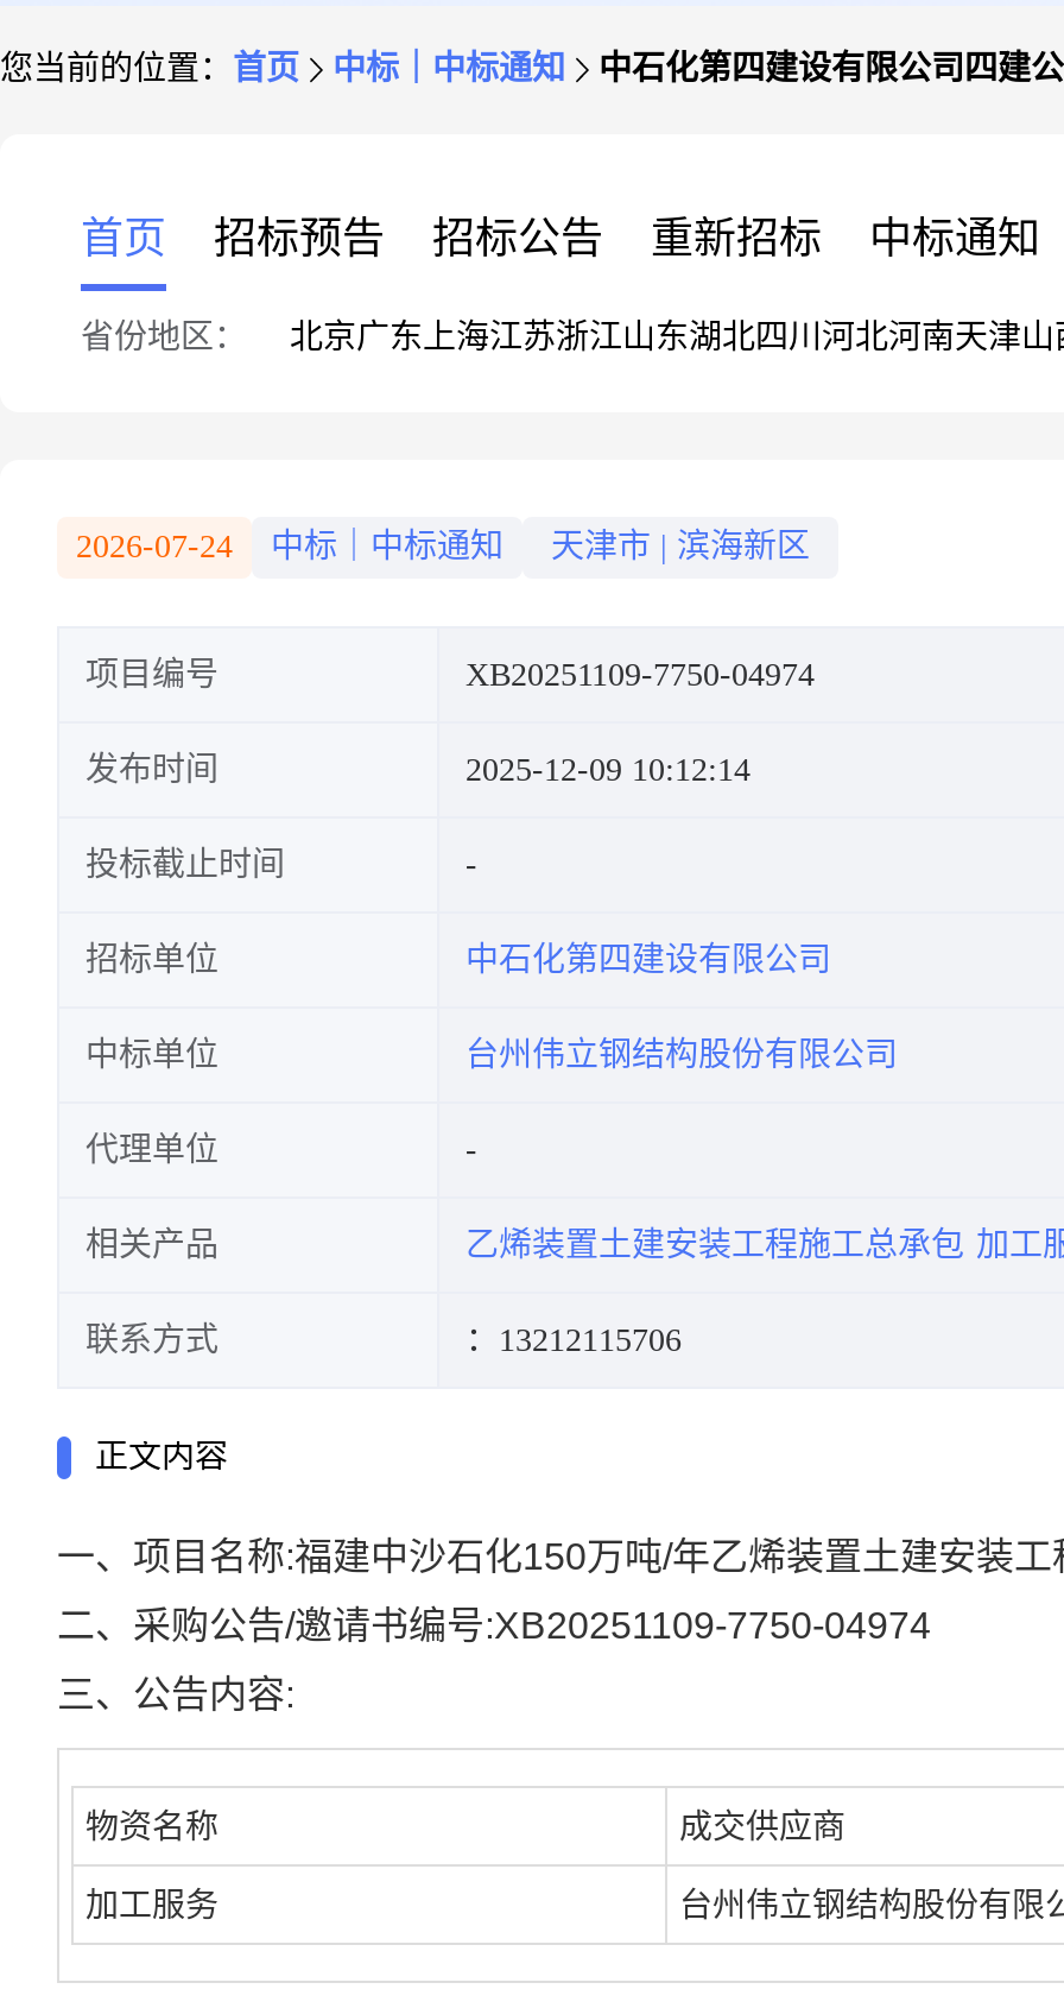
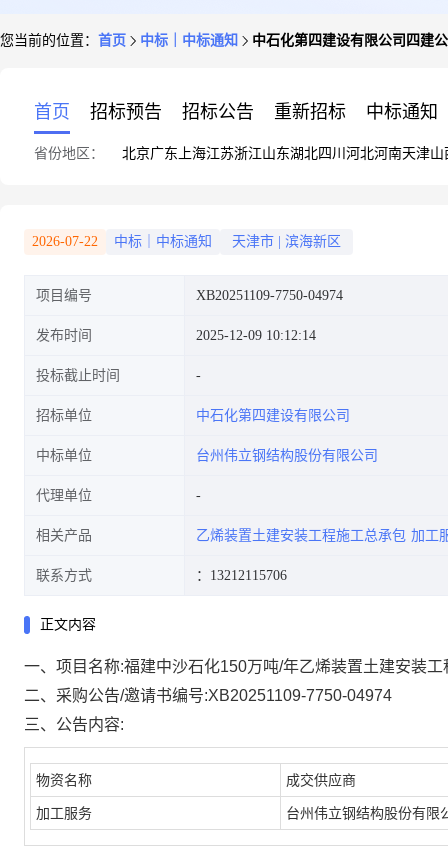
- 2026-07-24
+ 2026-07-22
